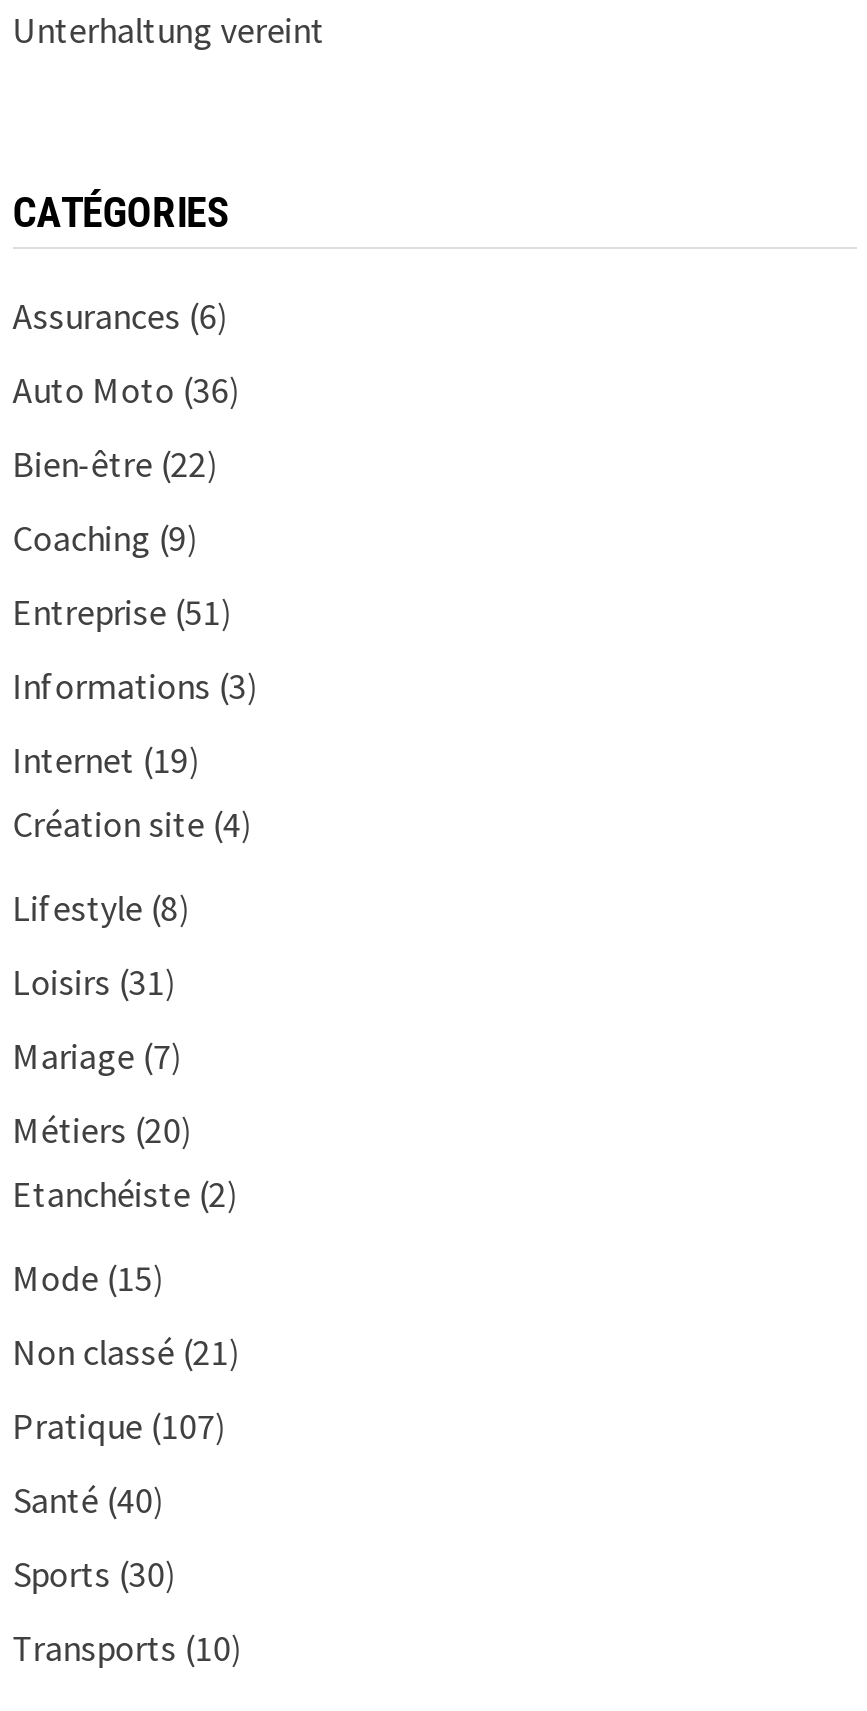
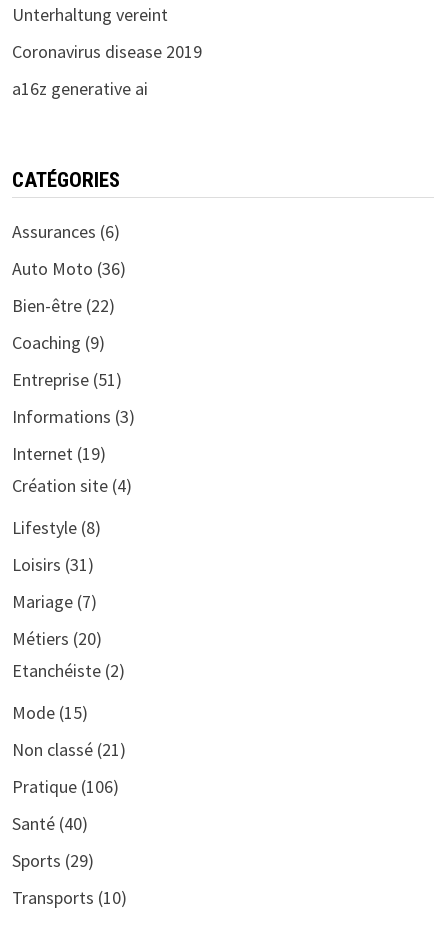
+ Coronavirus disease 2019
+ a16z generative ai

- Pratique (107)
+ Pratique (106)

- Sports (30)
+ Sports (29)
